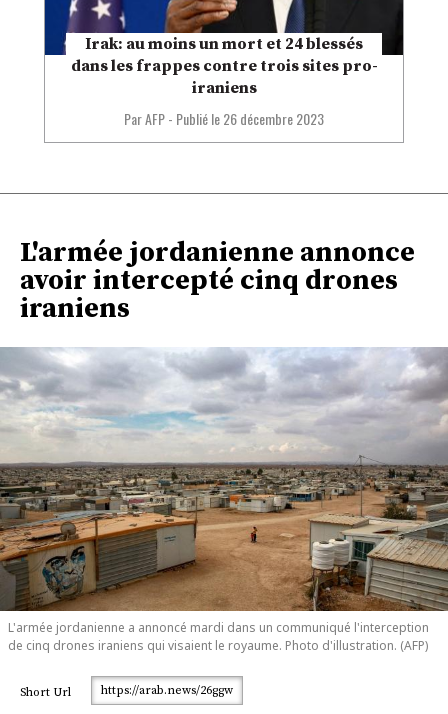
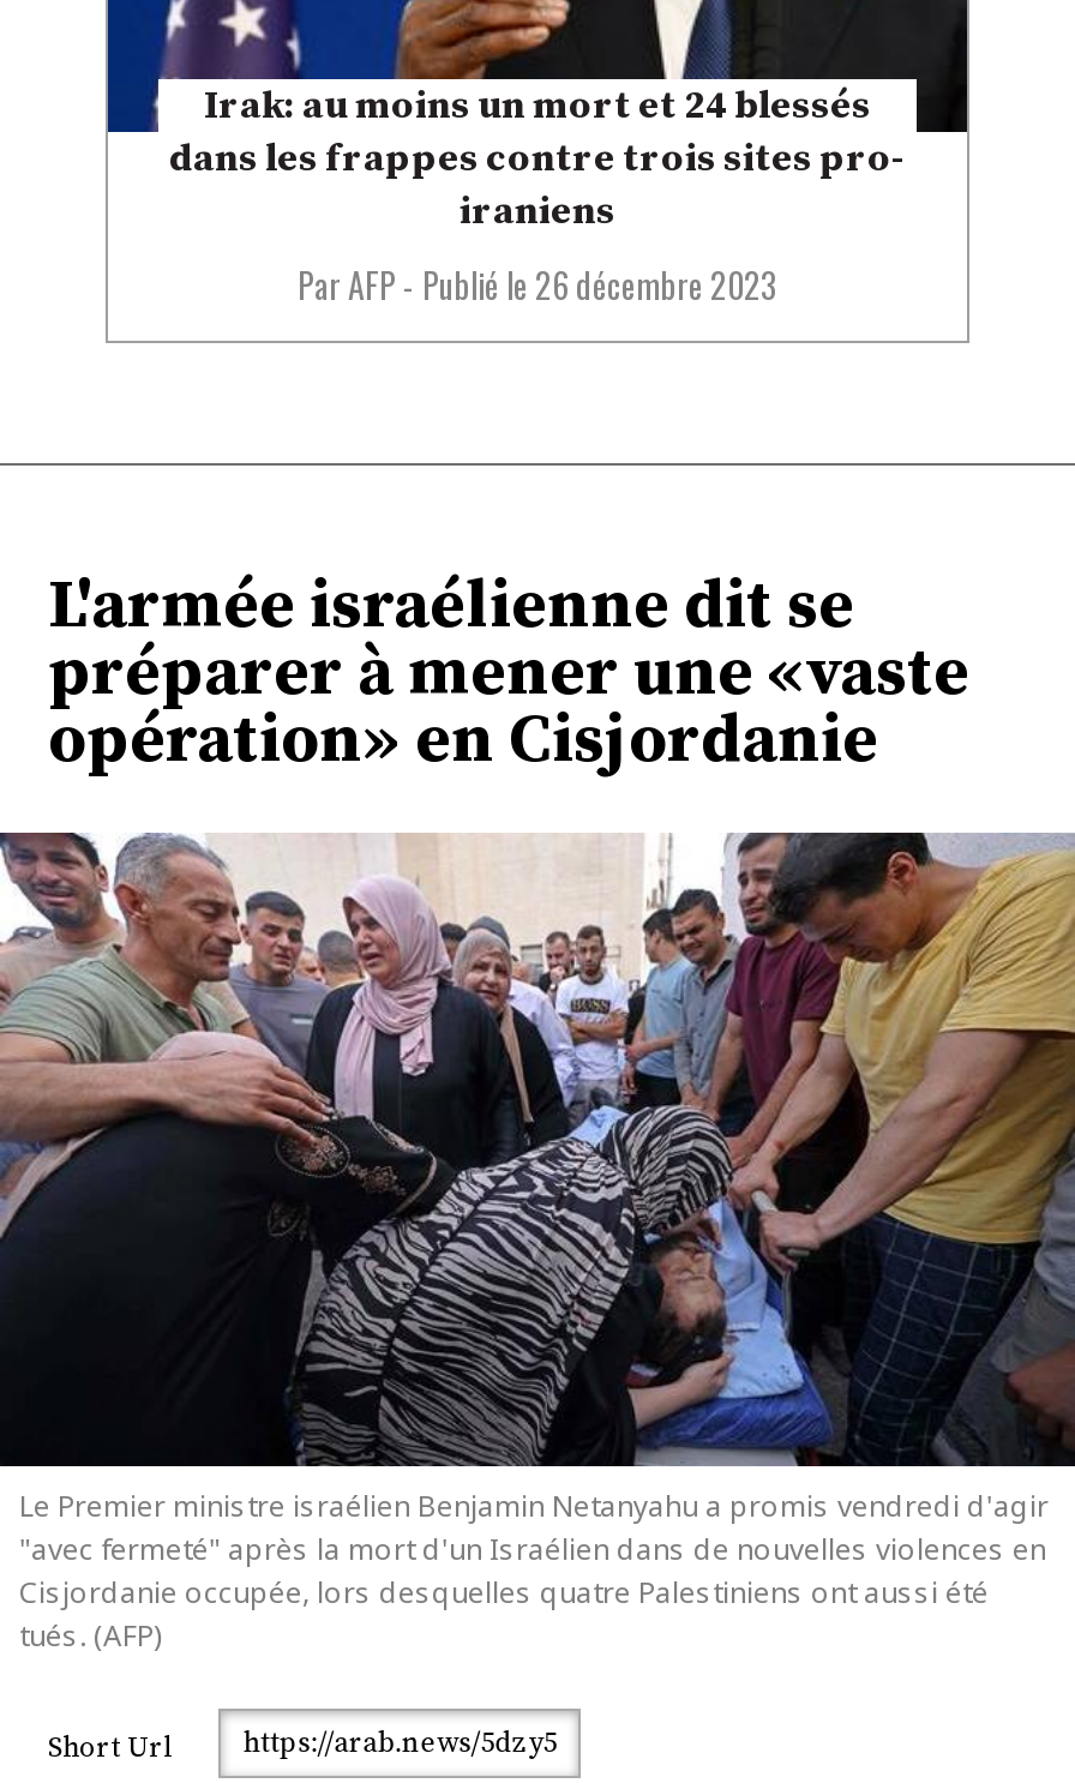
- L'armée jordanienne annonce
- avoir intercepté cinq drones
- iraniens
+ L'armée israélienne dit se
+ préparer à mener une «vaste
+ opération» en Cisjordanie

- [image]
+ [image]

- L'armée jordanienne a annoncé mardi dans un communiqué l'interception
- de cinq drones iraniens qui visaient le royaume. Photo d'illustration. (AFP)
+ Le Premier ministre israélien Benjamin Netanyahu a promis vendredi d'agir
+ "avec fermeté" après la mort d'un Israélien dans de nouvelles violences en
+ Cisjordanie occupée, lors desquelles quatre Palestiniens ont aussi été
+ tués. (AFP)

- https://arab.news/26ggw
+ https://arab.news/5dzy5
